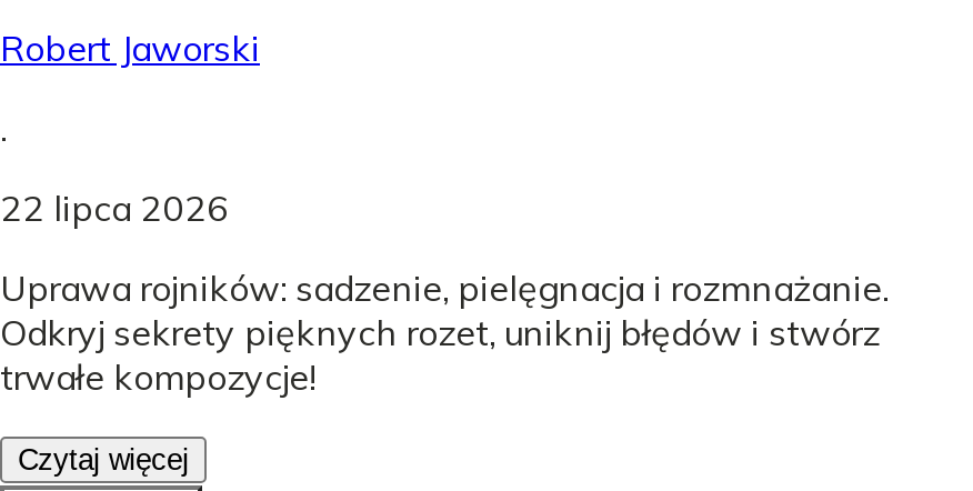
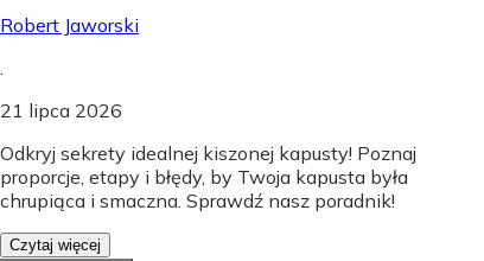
- 22 lipca 2026
+ 21 lipca 2026

- Uprawa rojników: sadzenie, pielęgnacja i rozmnażanie.
- Odkryj sekrety pięknych rozet, uniknij błędów i stwórz
- trwałe kompozycje!
+ Odkryj sekrety idealnej kiszonej kapusty! Poznaj
+ proporcje, etapy i błędy, by Twoja kapusta była
+ chrupiąca i smaczna. Sprawdź nasz poradnik!
